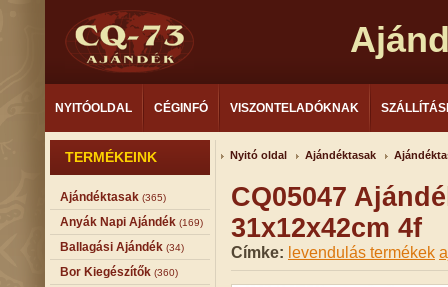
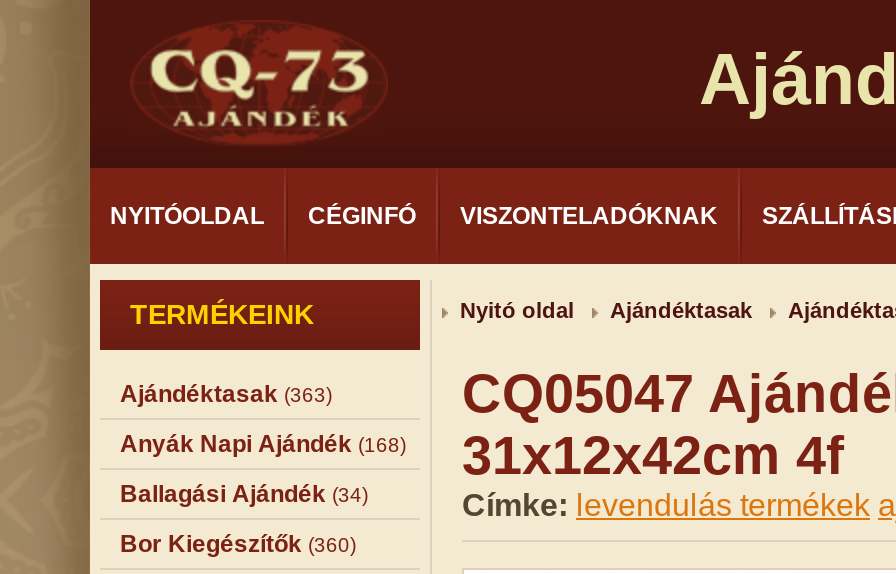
- Ajándéktasak (365)
+ Ajándéktasak (363)

- Anyák Napi Ajándék (169)
+ Anyák Napi Ajándék (168)
